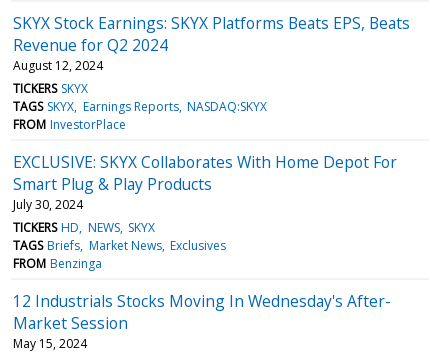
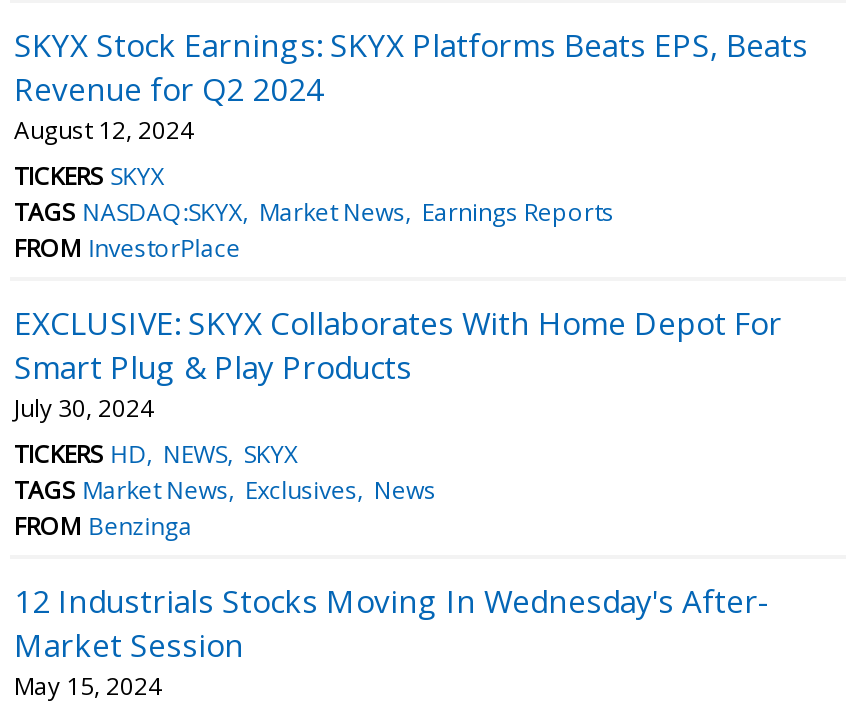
- TAGS SKYX Earnings Reports NASDAQ:SKYX
+ TAGS NASDAQ:SKYX Market News Earnings Reports

- TAGS Briefs Market News Exclusives
+ TAGS Market News Exclusives News
